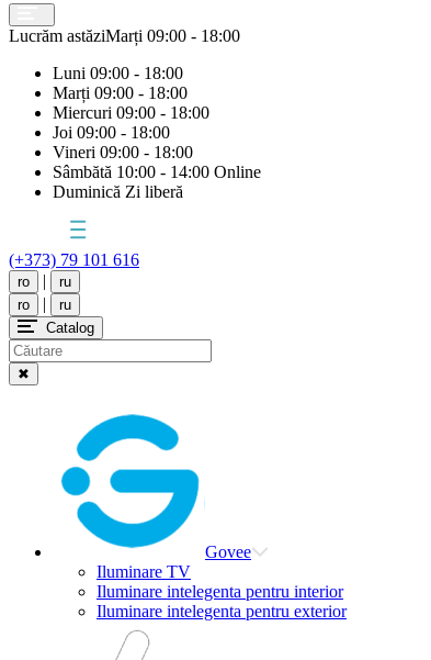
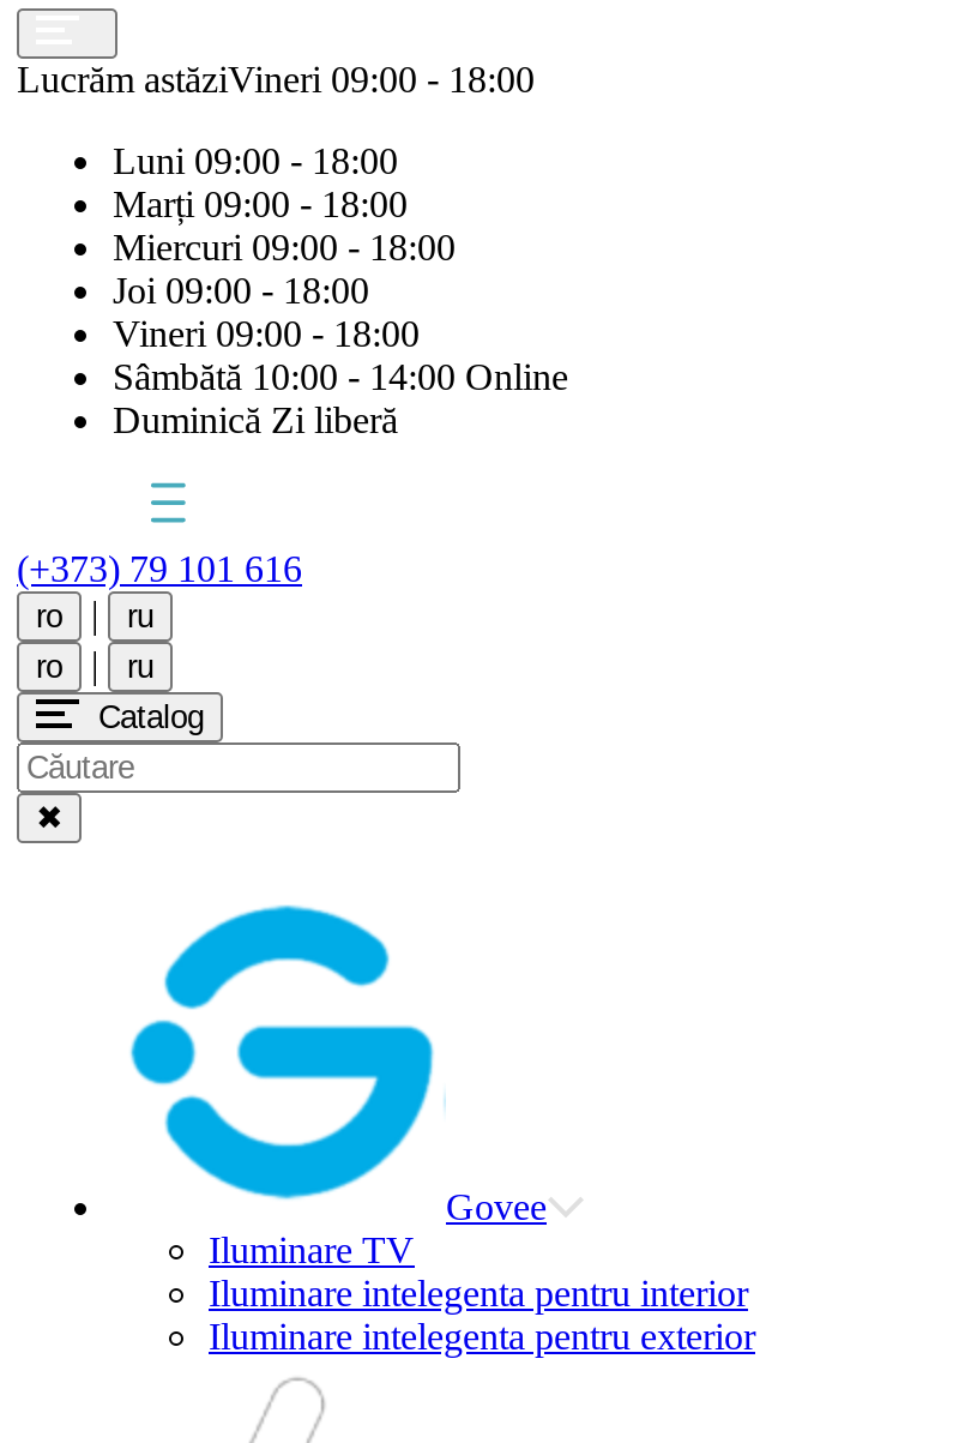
- Lucrăm astăziMarți 09:00 - 18:00
+ Lucrăm astăziVineri 09:00 - 18:00
